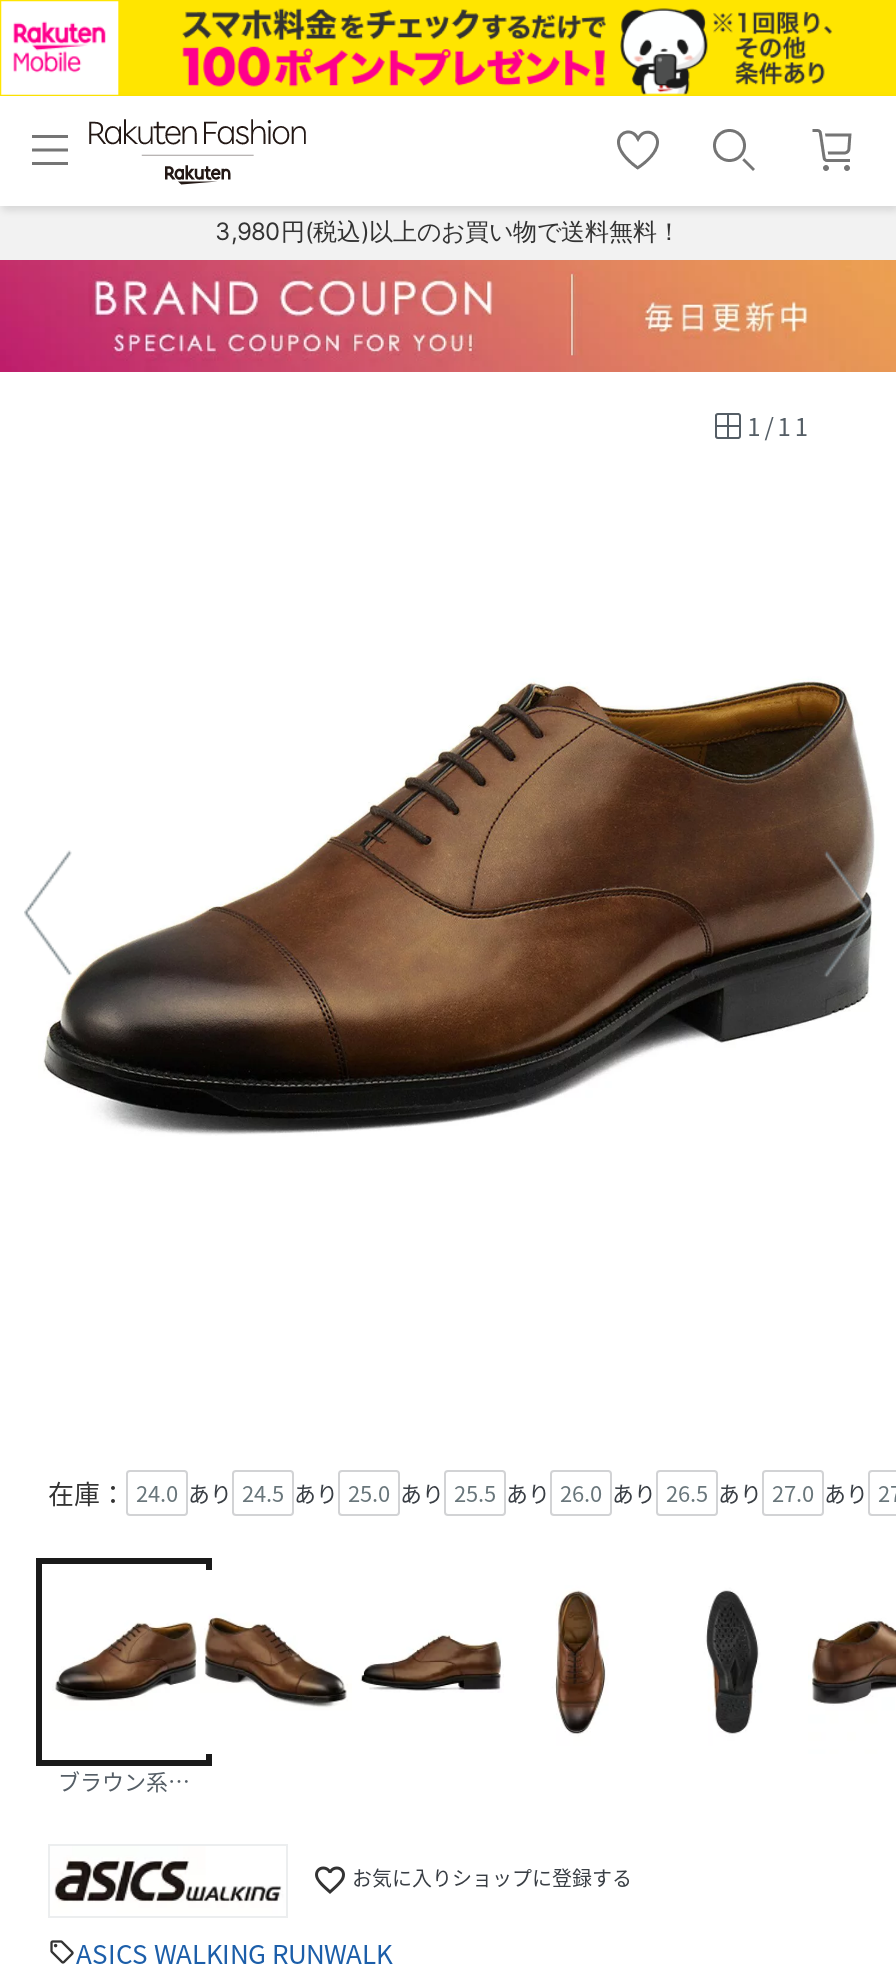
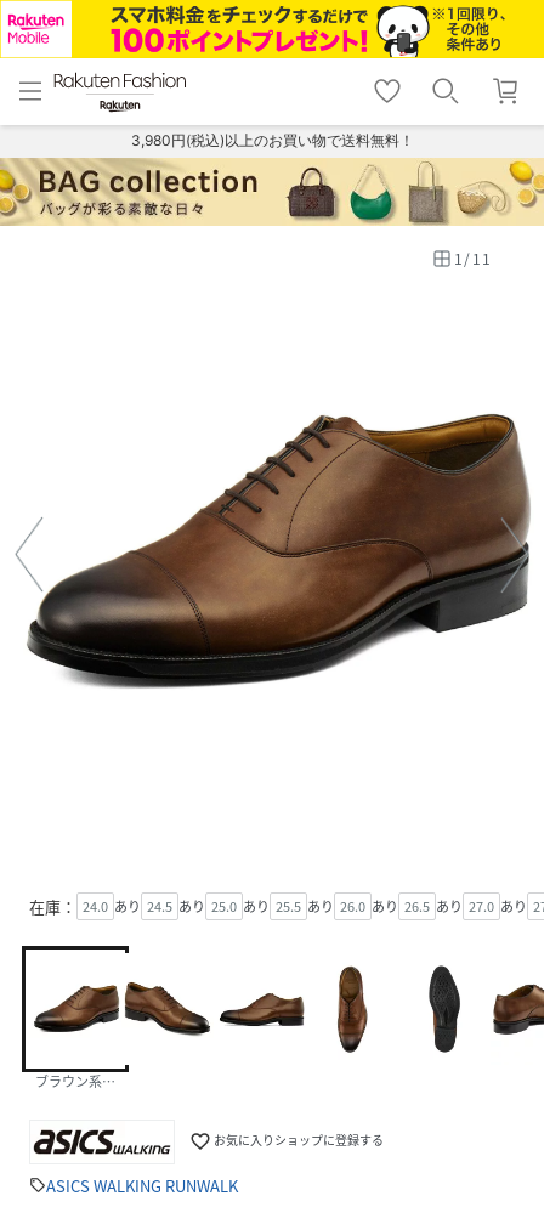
- [image]
+ [image]
